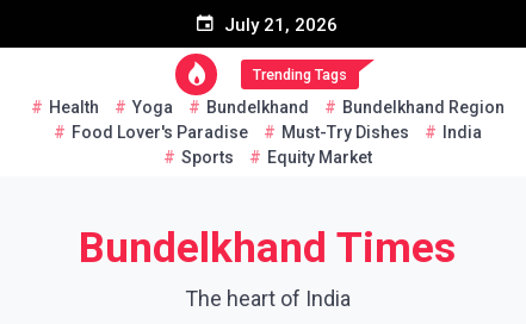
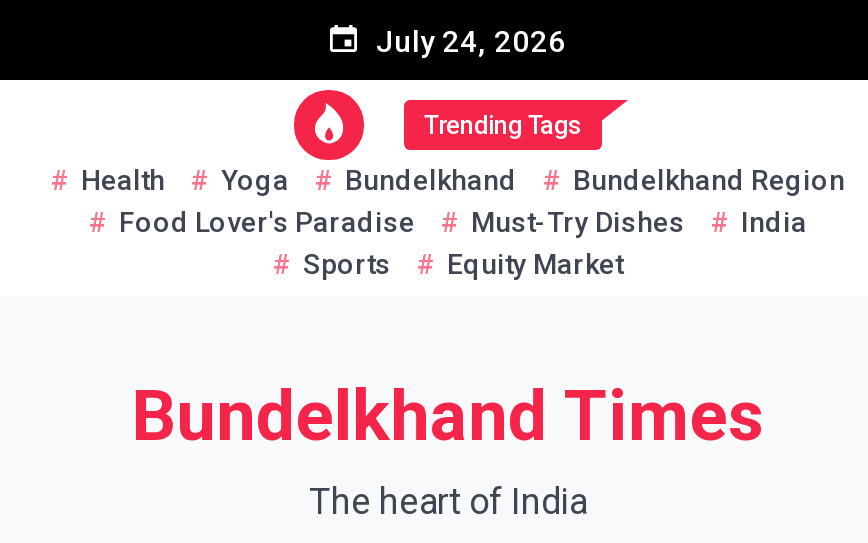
- July 21, 2026
+ July 24, 2026
